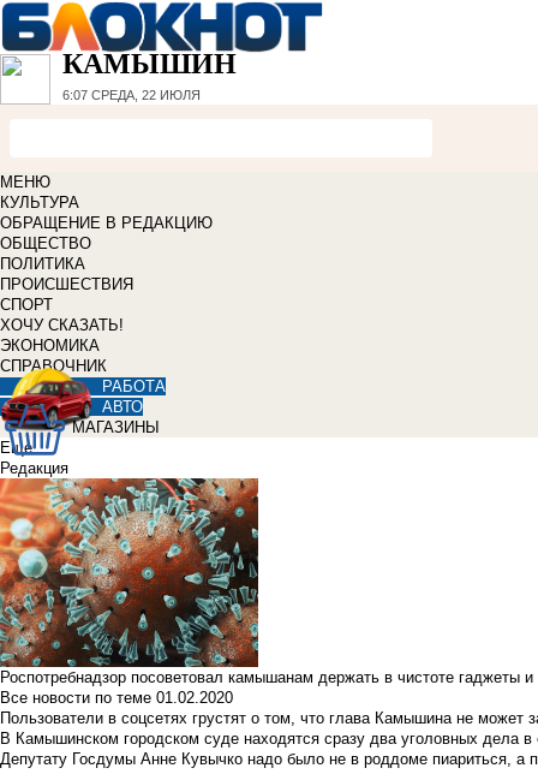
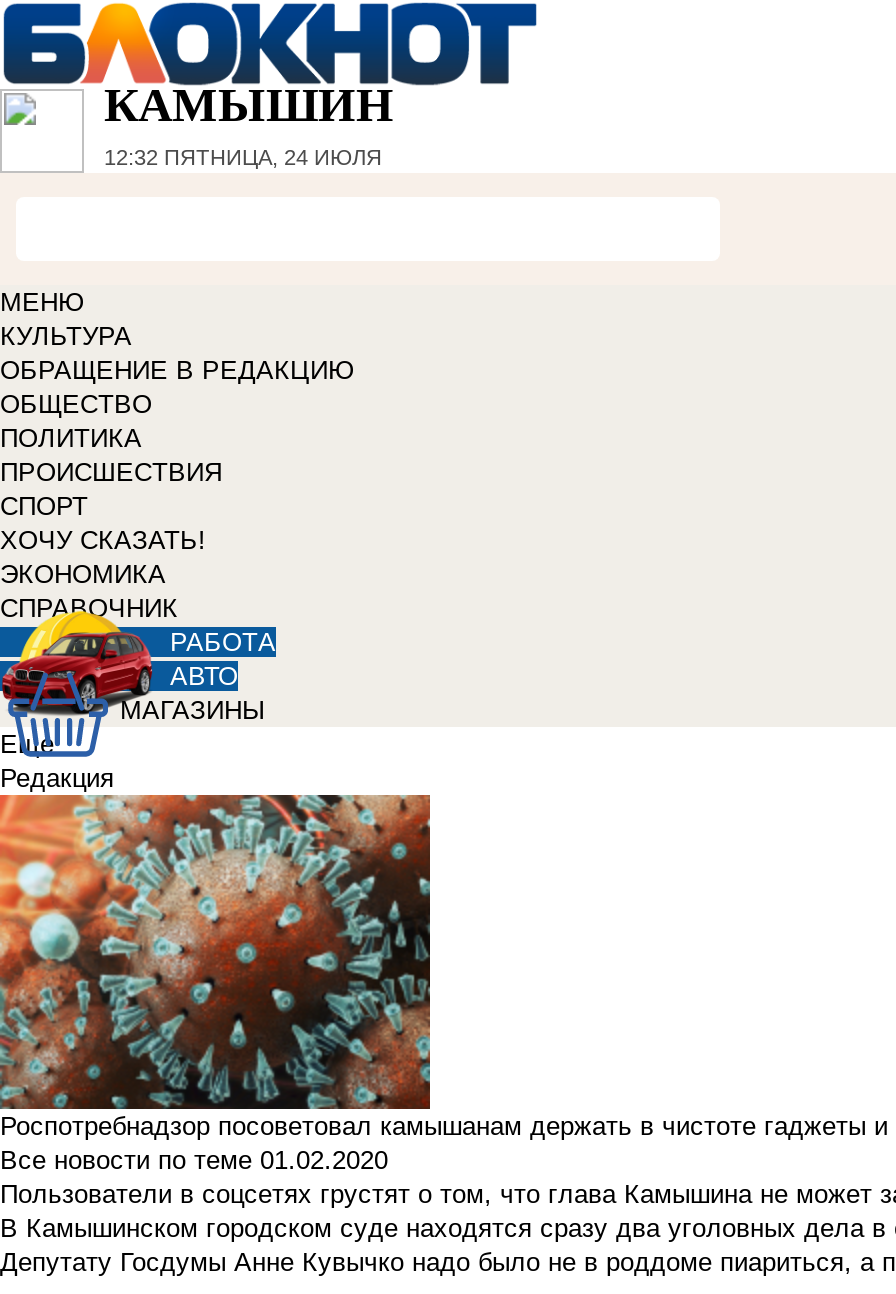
- 6:07 СРЕДА, 22 ИЮЛЯ
+ 12:32 ПЯТНИЦА, 24 ИЮЛЯ
